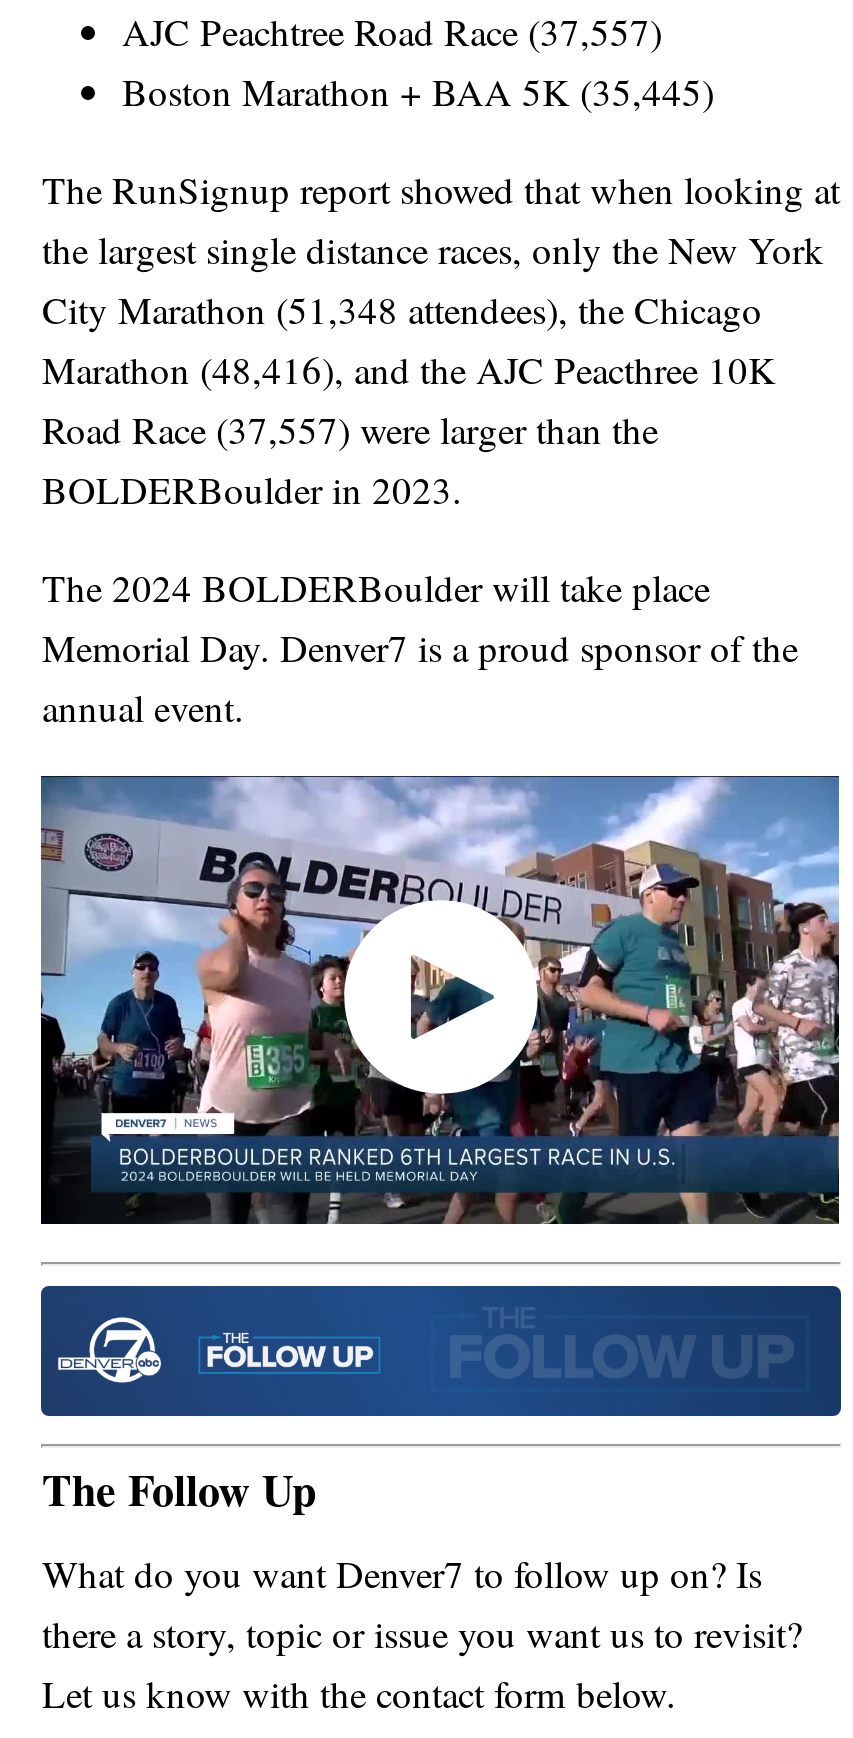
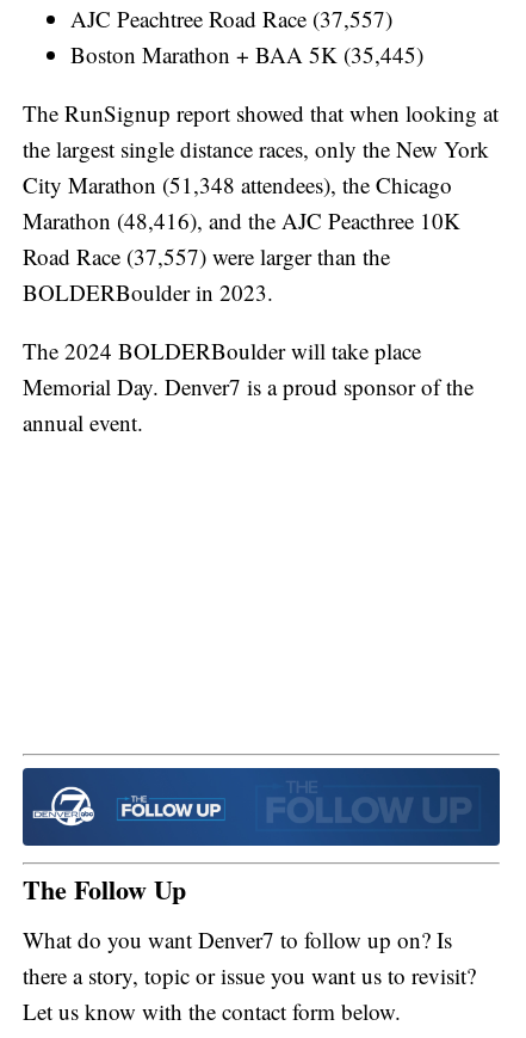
- [image]
